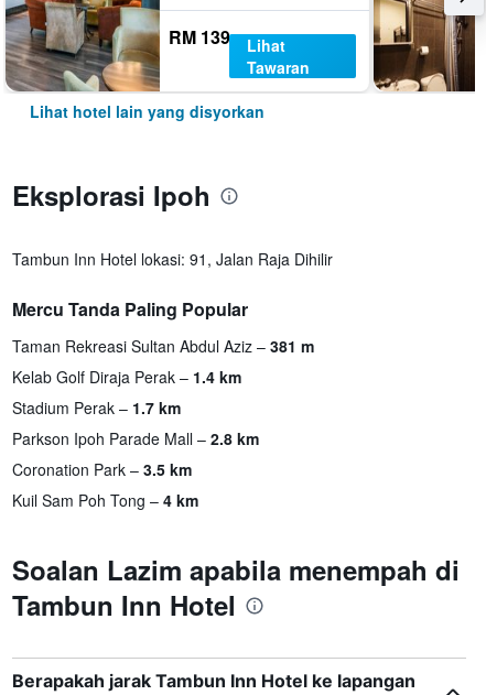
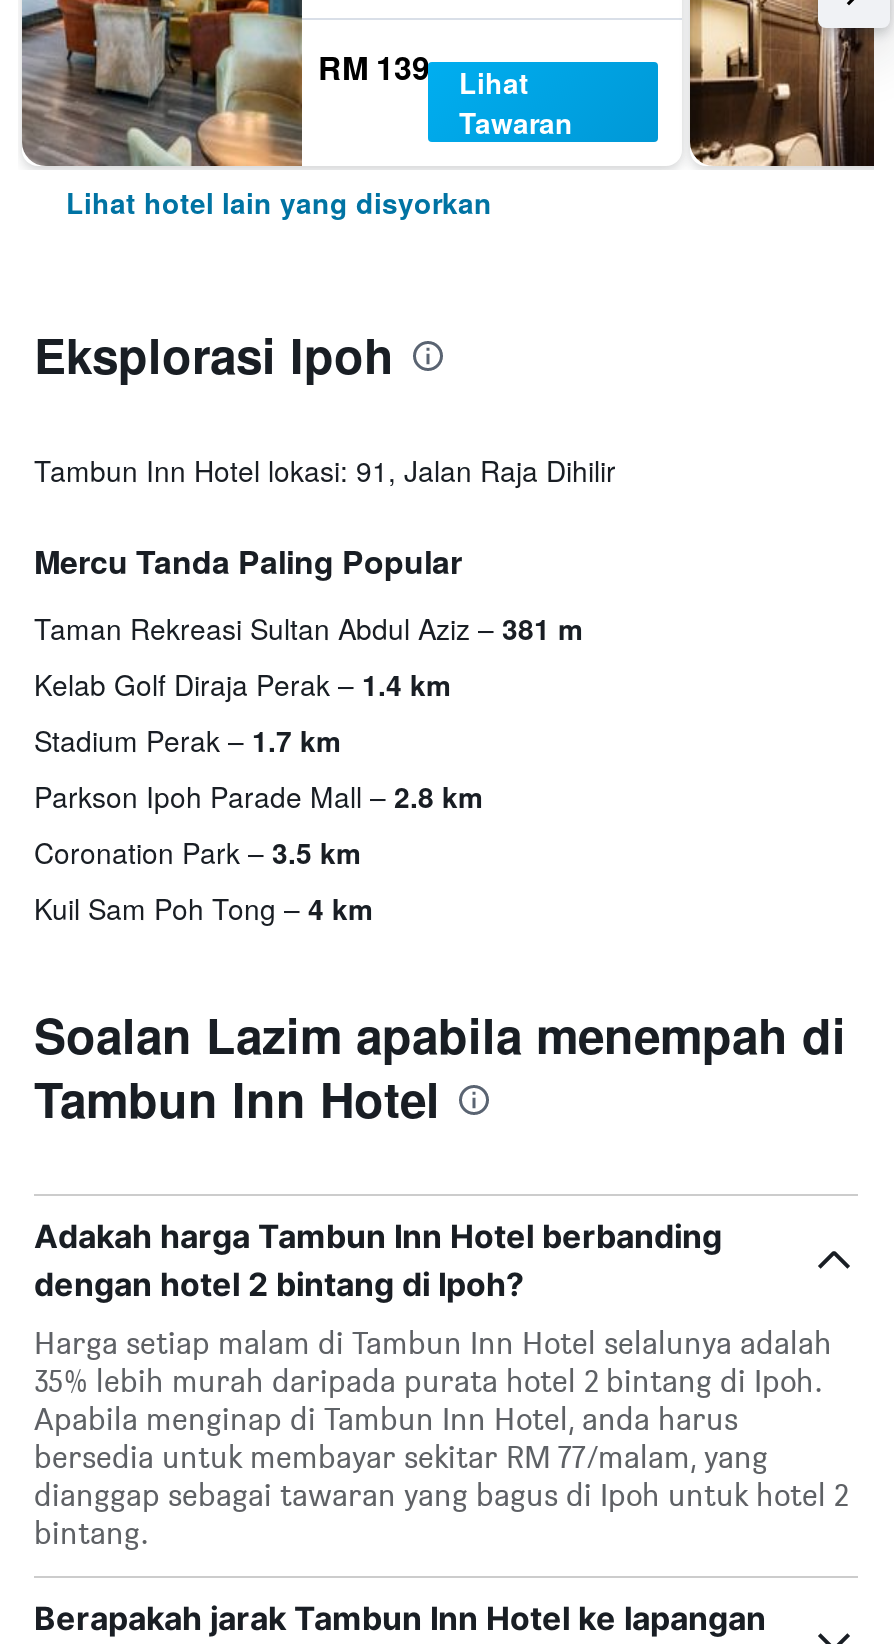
+ Adakah harga Tambun Inn Hotel berbanding
+ dengan hotel 2 bintang di Ipoh?
+ Harga setiap malam di Tambun Inn Hotel selalunya adalah
+ 35% lebih murah daripada purata hotel 2 bintang di Ipoh.
+ Apabila menginap di Tambun Inn Hotel, anda harus
+ bersedia untuk membayar sekitar RM 77/malam, yang
+ dianggap sebagai tawaran yang bagus di Ipoh untuk hotel 2
+ bintang.
